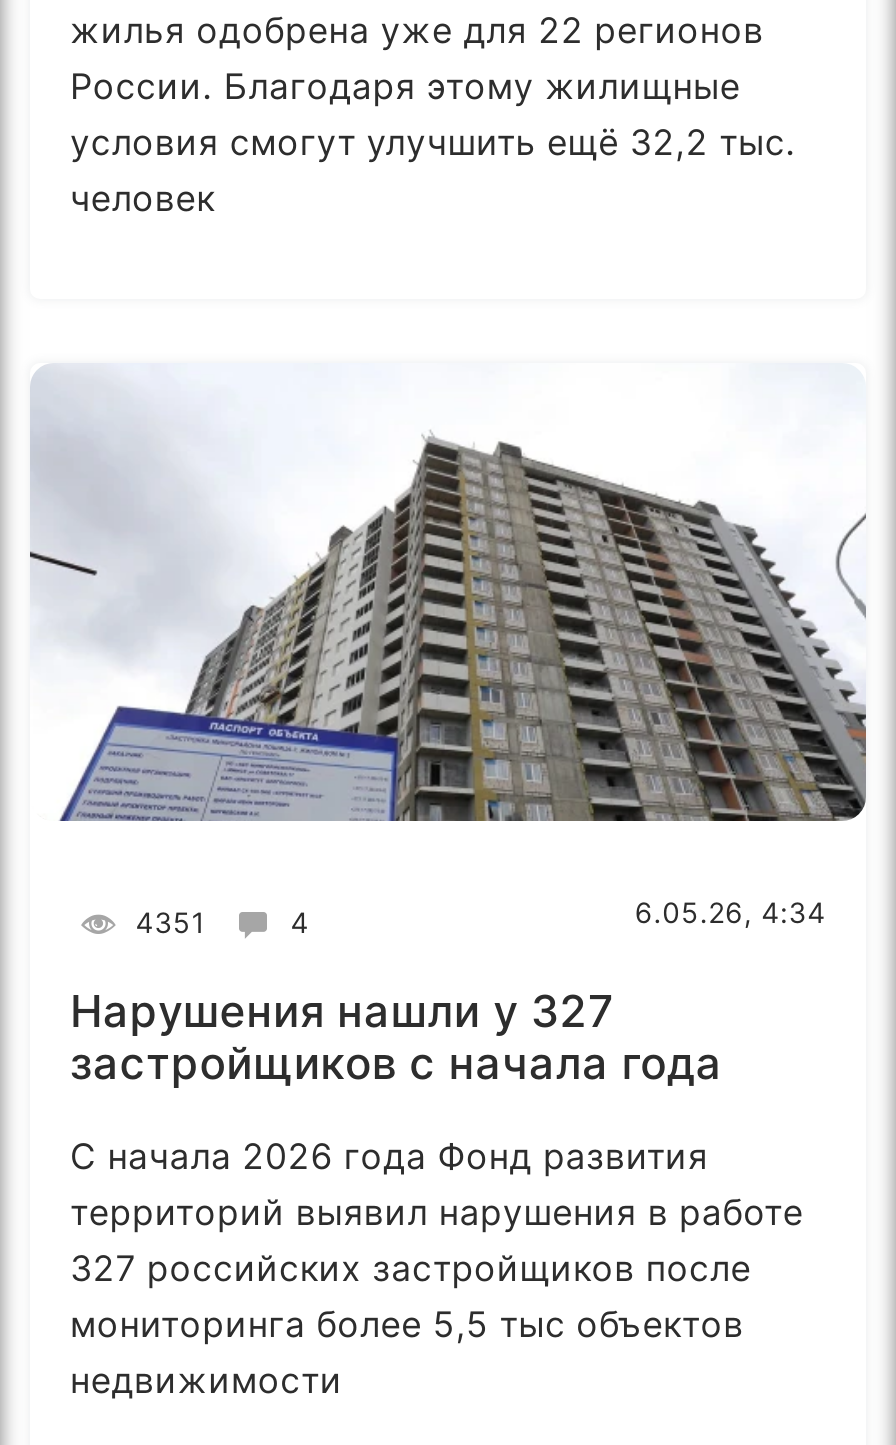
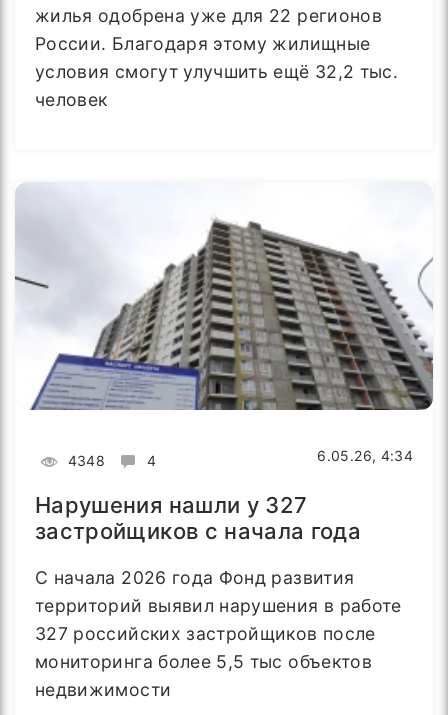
- 4351 4
+ 4348 4
